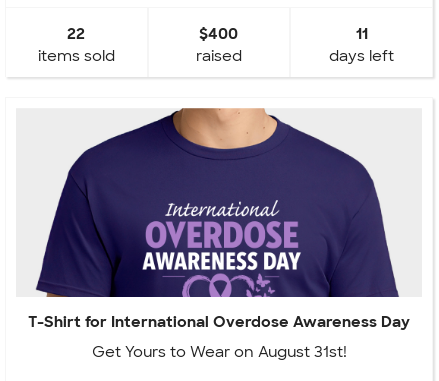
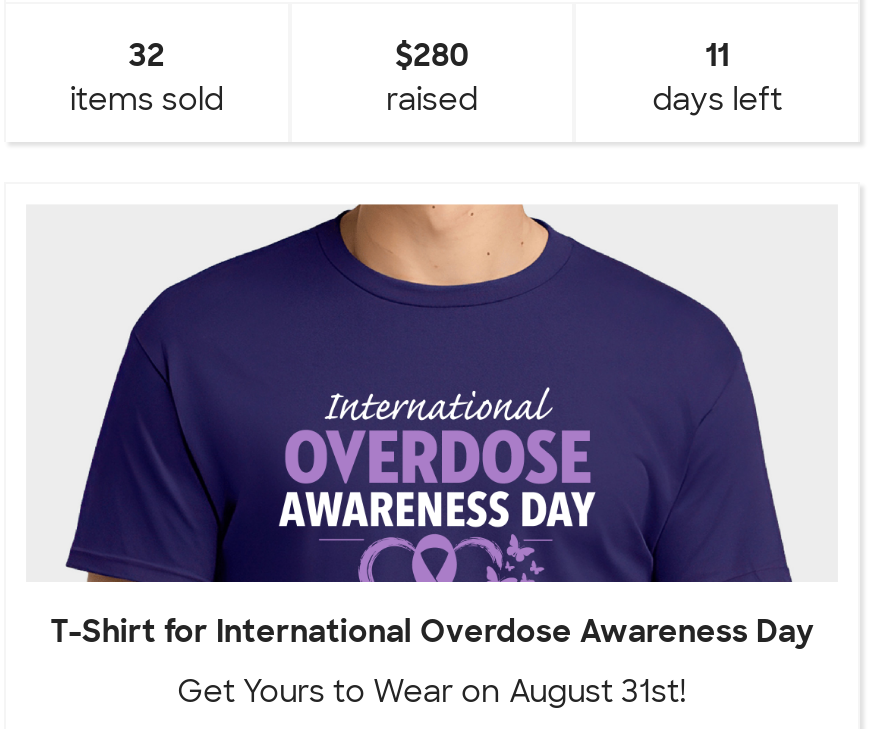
- 22
+ 32

- $400
+ $280
